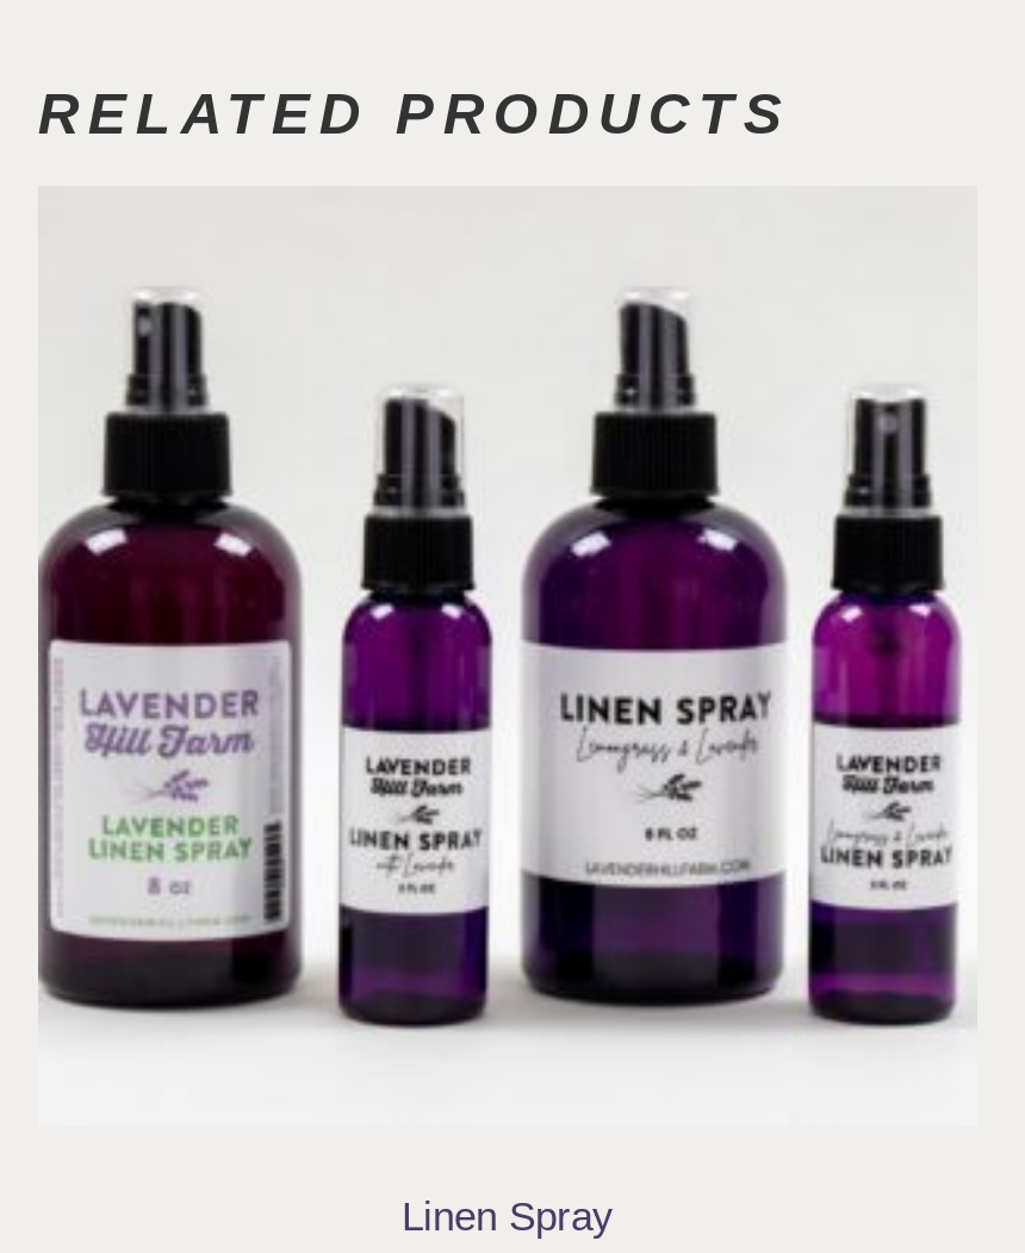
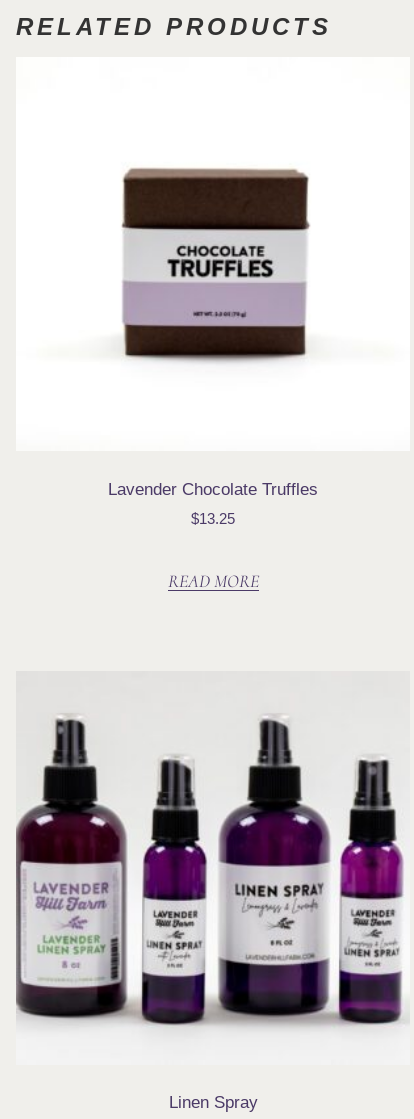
+ Lavender Chocolate Truffles
+ $13.25
+ READ MORE

+ [image]
